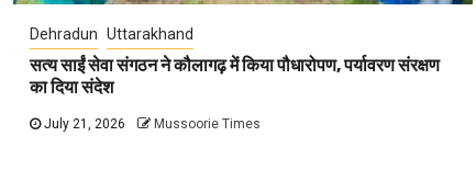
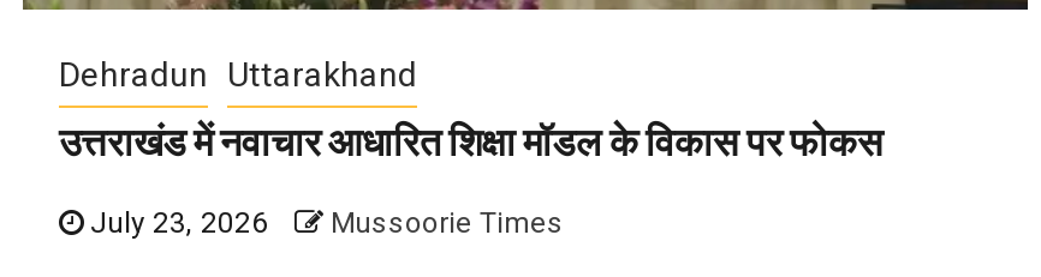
- सत्य साईं सेवा संगठन ने कौलागढ़ में किया पौधारोपण, पर्यावरण संरक्षण
- का दिया संदेश
+ उत्तराखंड में नवाचार आधारित शिक्षा मॉडल के विकास पर फोकस

- July 21, 2026 Mussoorie Times
+ July 23, 2026 Mussoorie Times
